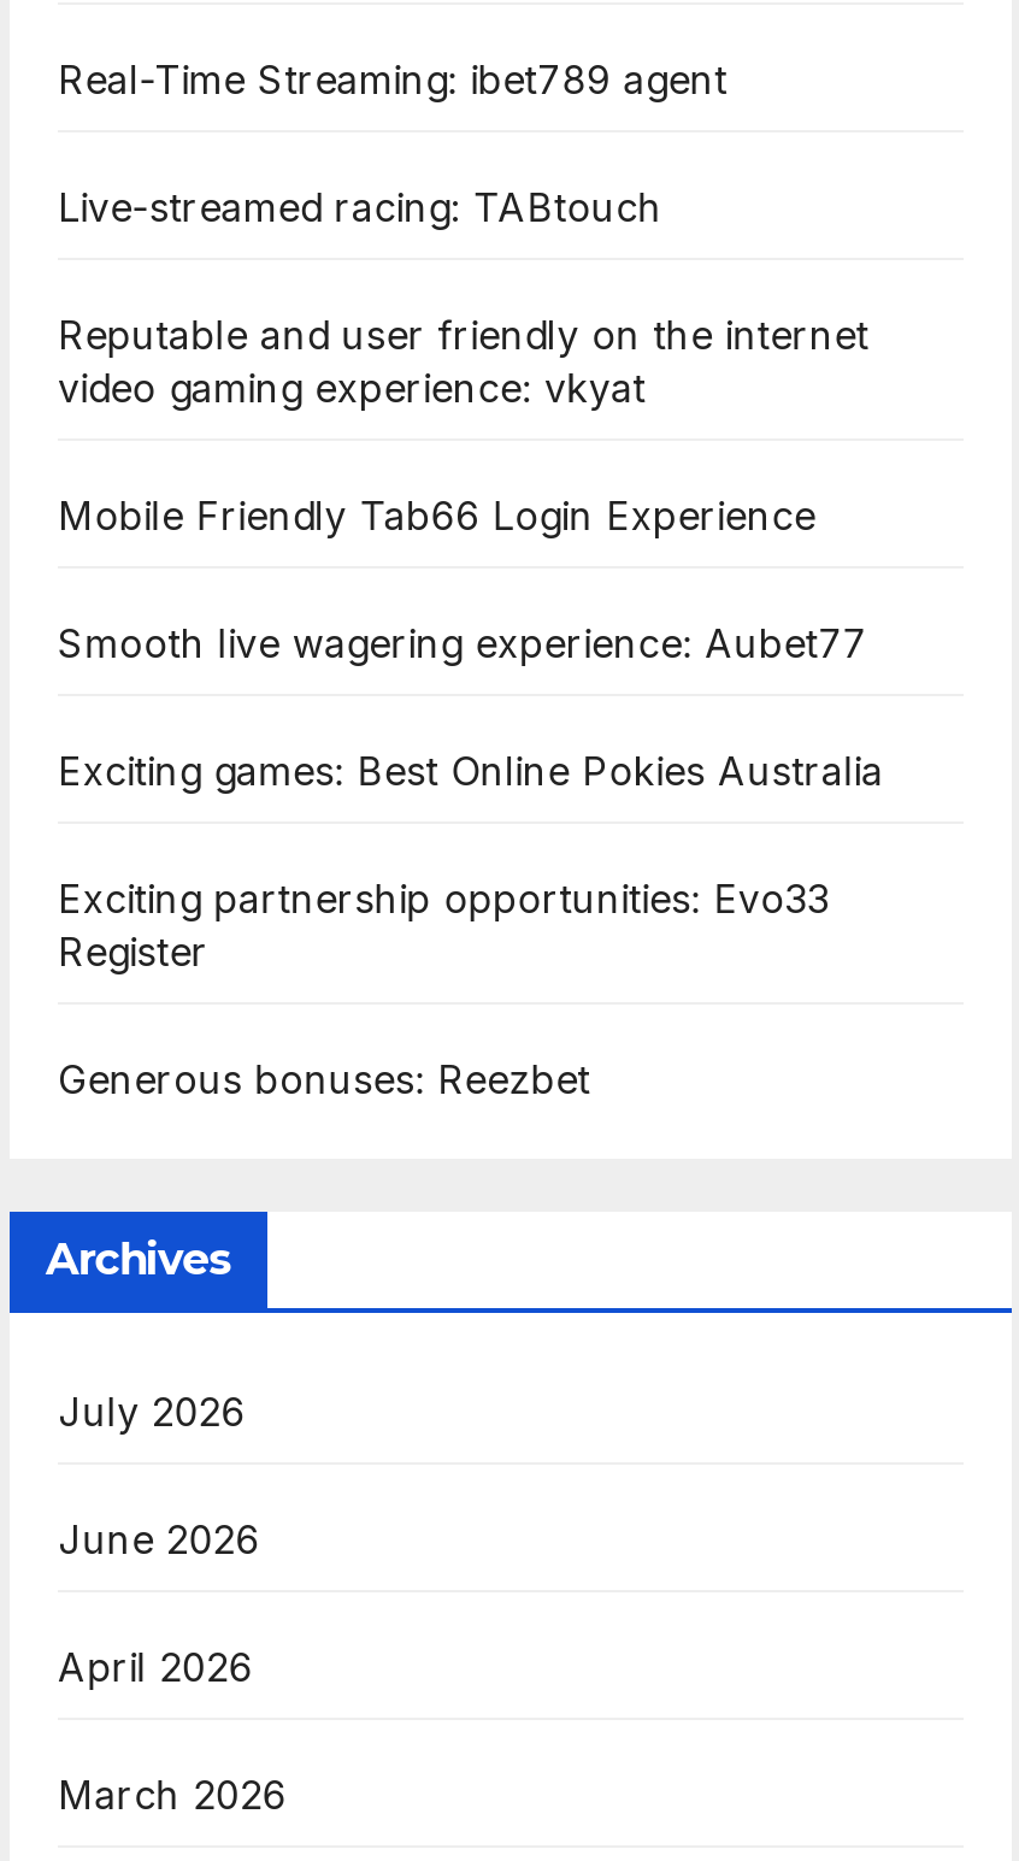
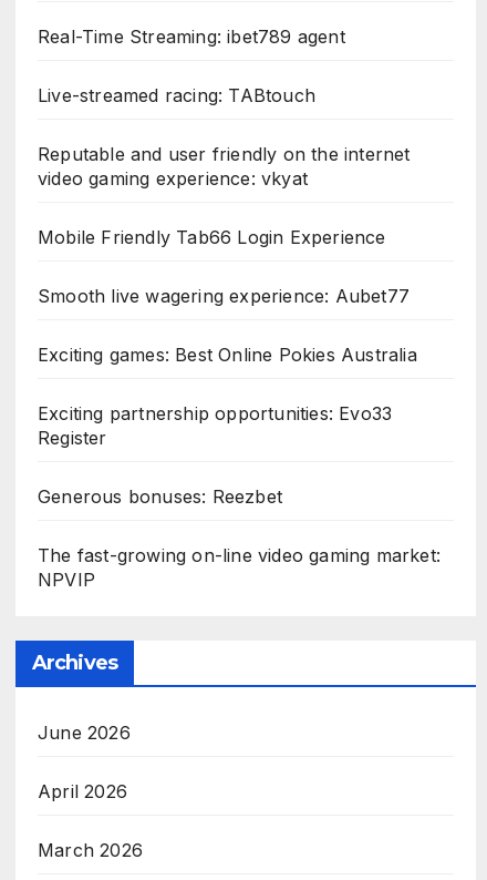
+ The fast-growing on-line video gaming market:
+ NPVIP

moved down: Archives

- July 2026
